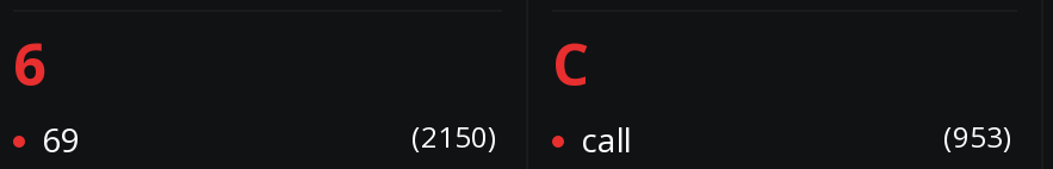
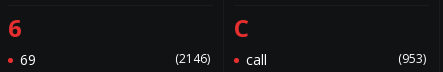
- (2150)
+ (2146)
